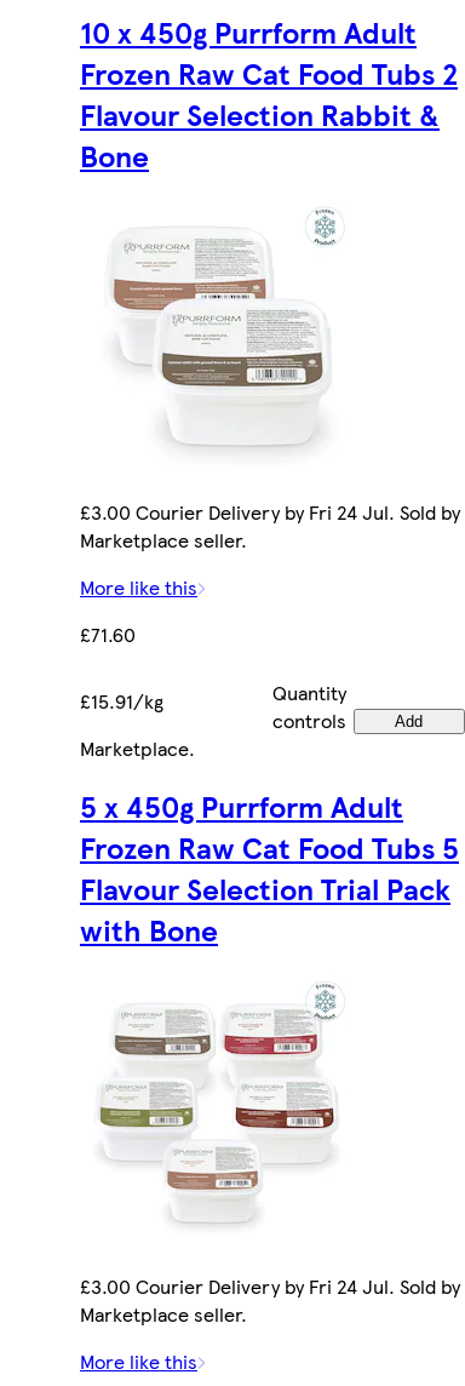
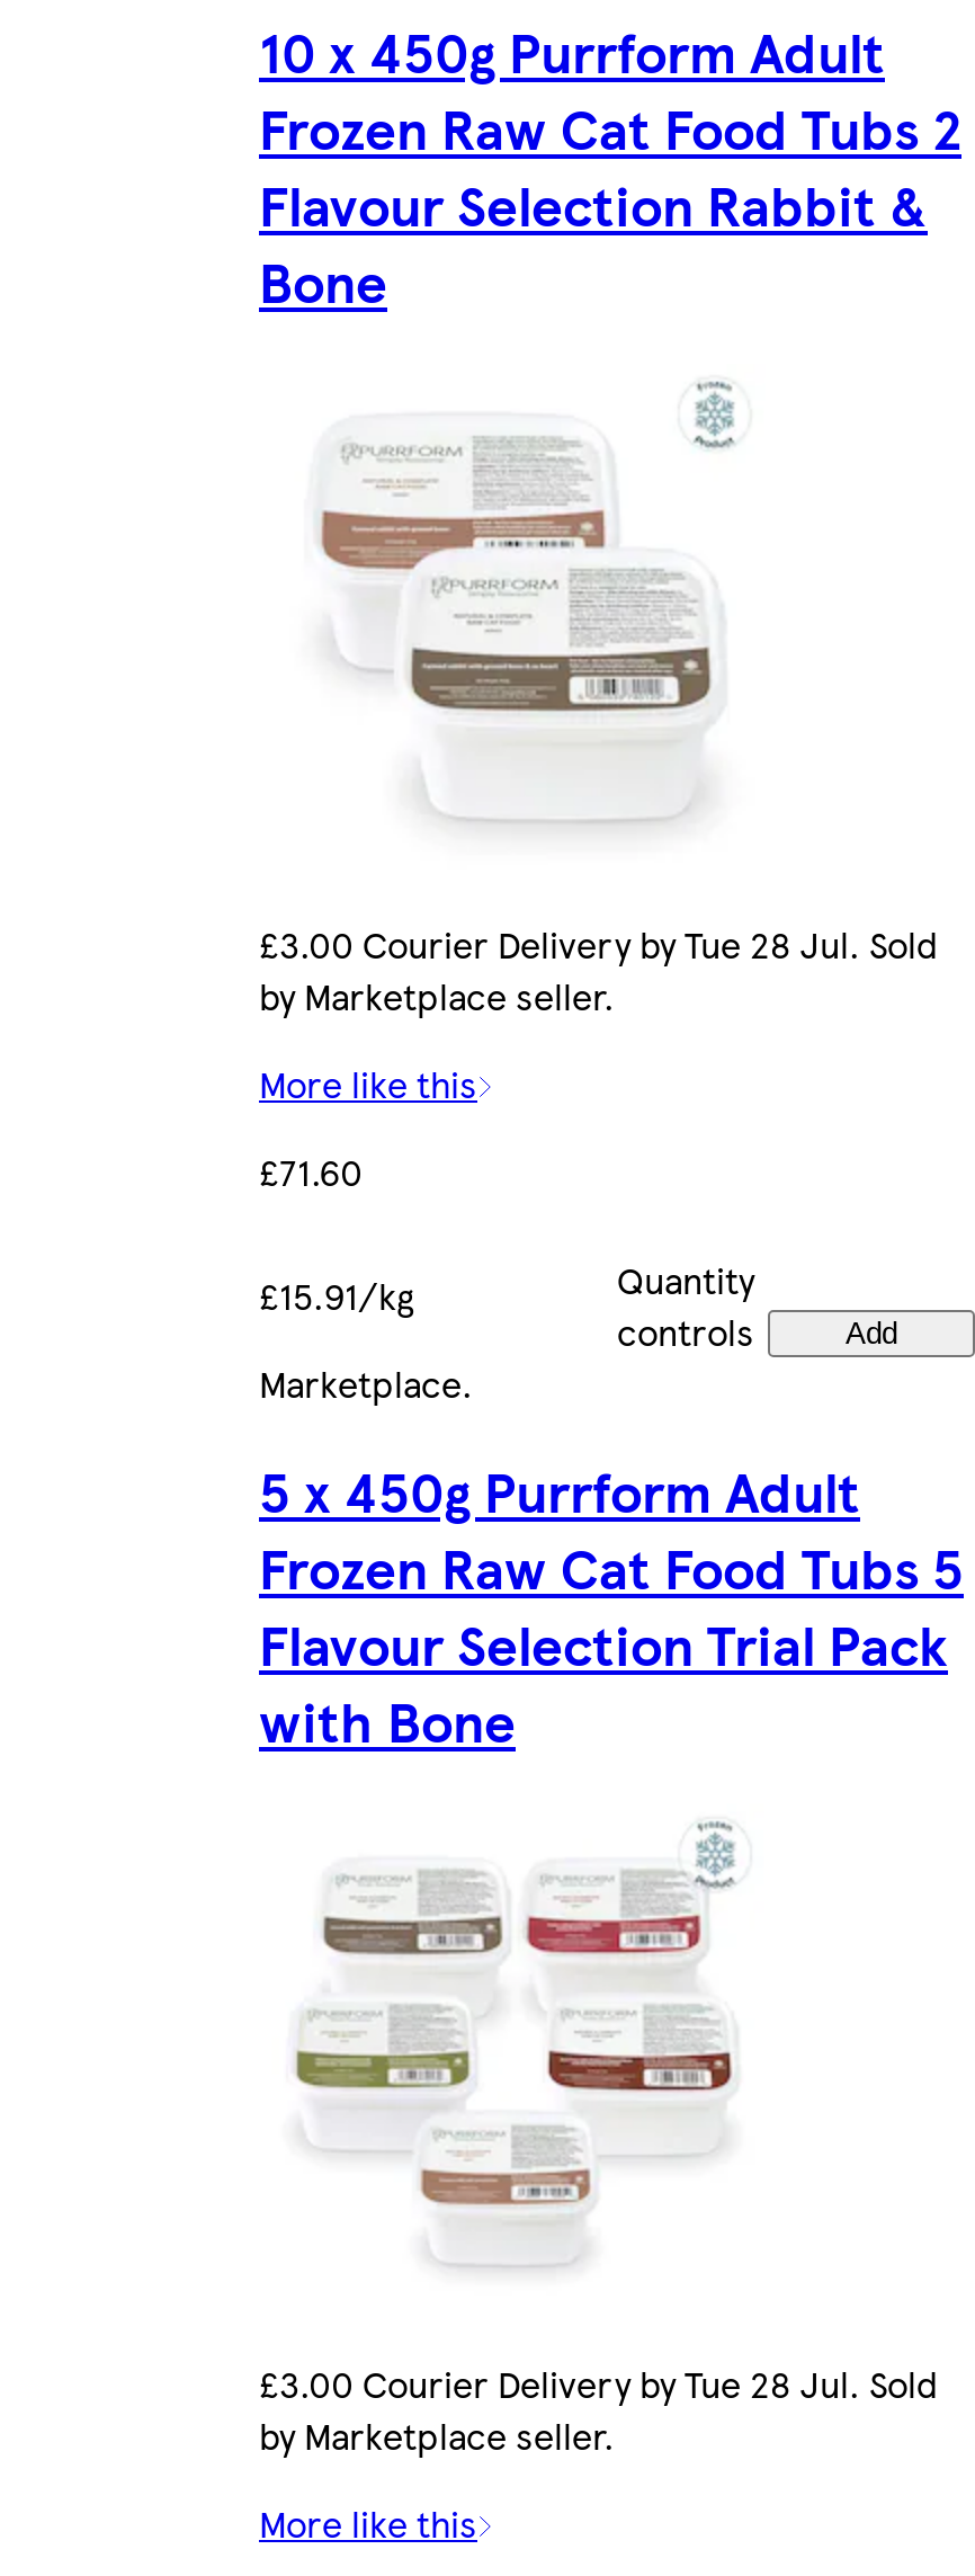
- £3.00 Courier Delivery by Fri 24 Jul. Sold by
- Marketplace seller.
+ £3.00 Courier Delivery by Tue 28 Jul. Sold
+ by Marketplace seller.

- £3.00 Courier Delivery by Fri 24 Jul. Sold by
- Marketplace seller.
+ £3.00 Courier Delivery by Tue 28 Jul. Sold
+ by Marketplace seller.
